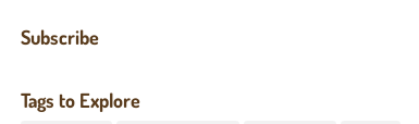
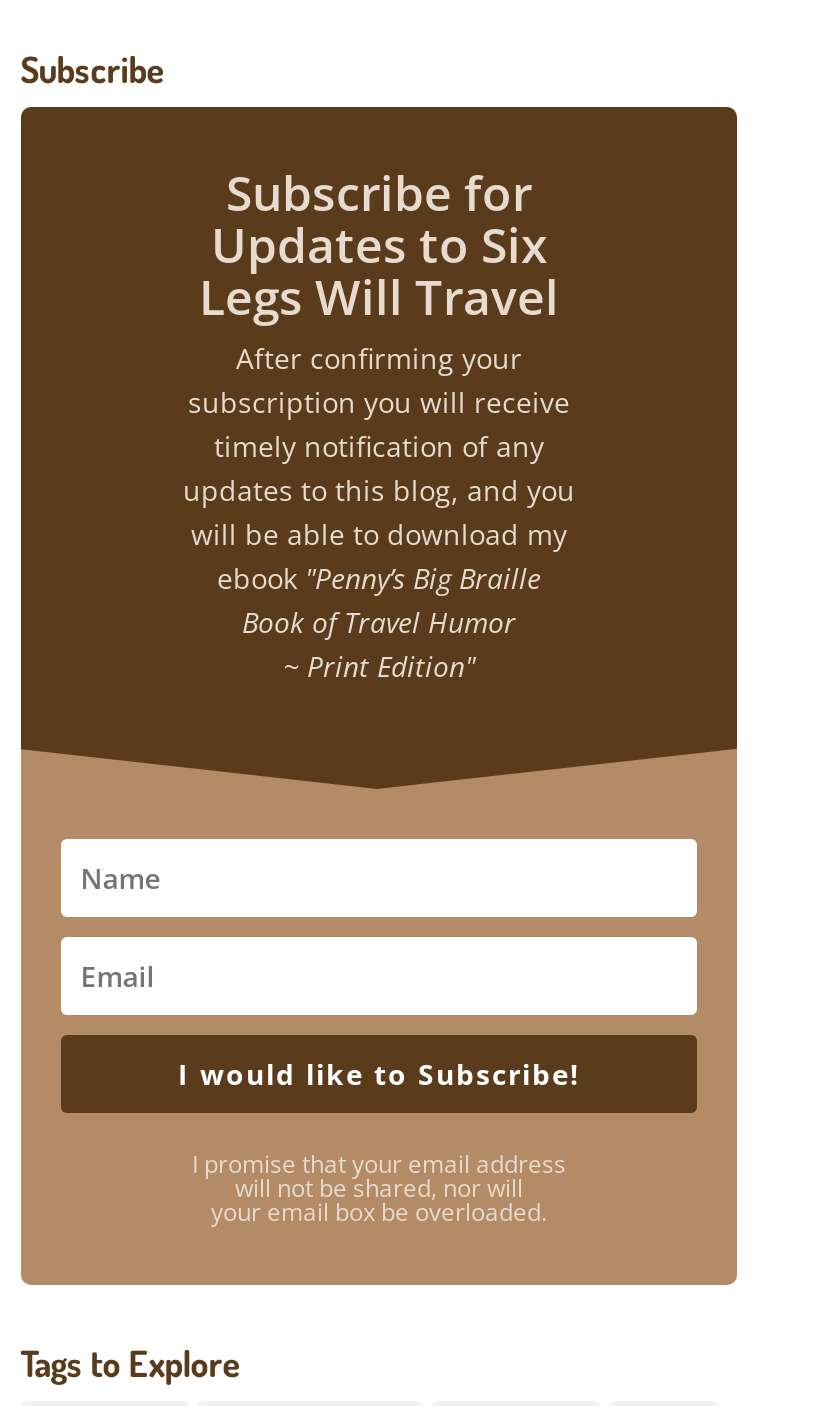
+ [image]
+ Subscribe for
+ Updates to Six
+ Legs Will Travel
+ After confirming your
+ subscription you will receive
+ timely notification of any
+ updates to this blog, and you
+ will be able to download my
+ ebook "Penny’s Big Braille
+ Book of Travel Humor
+ ~ Print Edition"

+ I would like to Subscribe!
+ I promise that your email address
+ will not be shared, nor will
+ your email box be overloaded.
